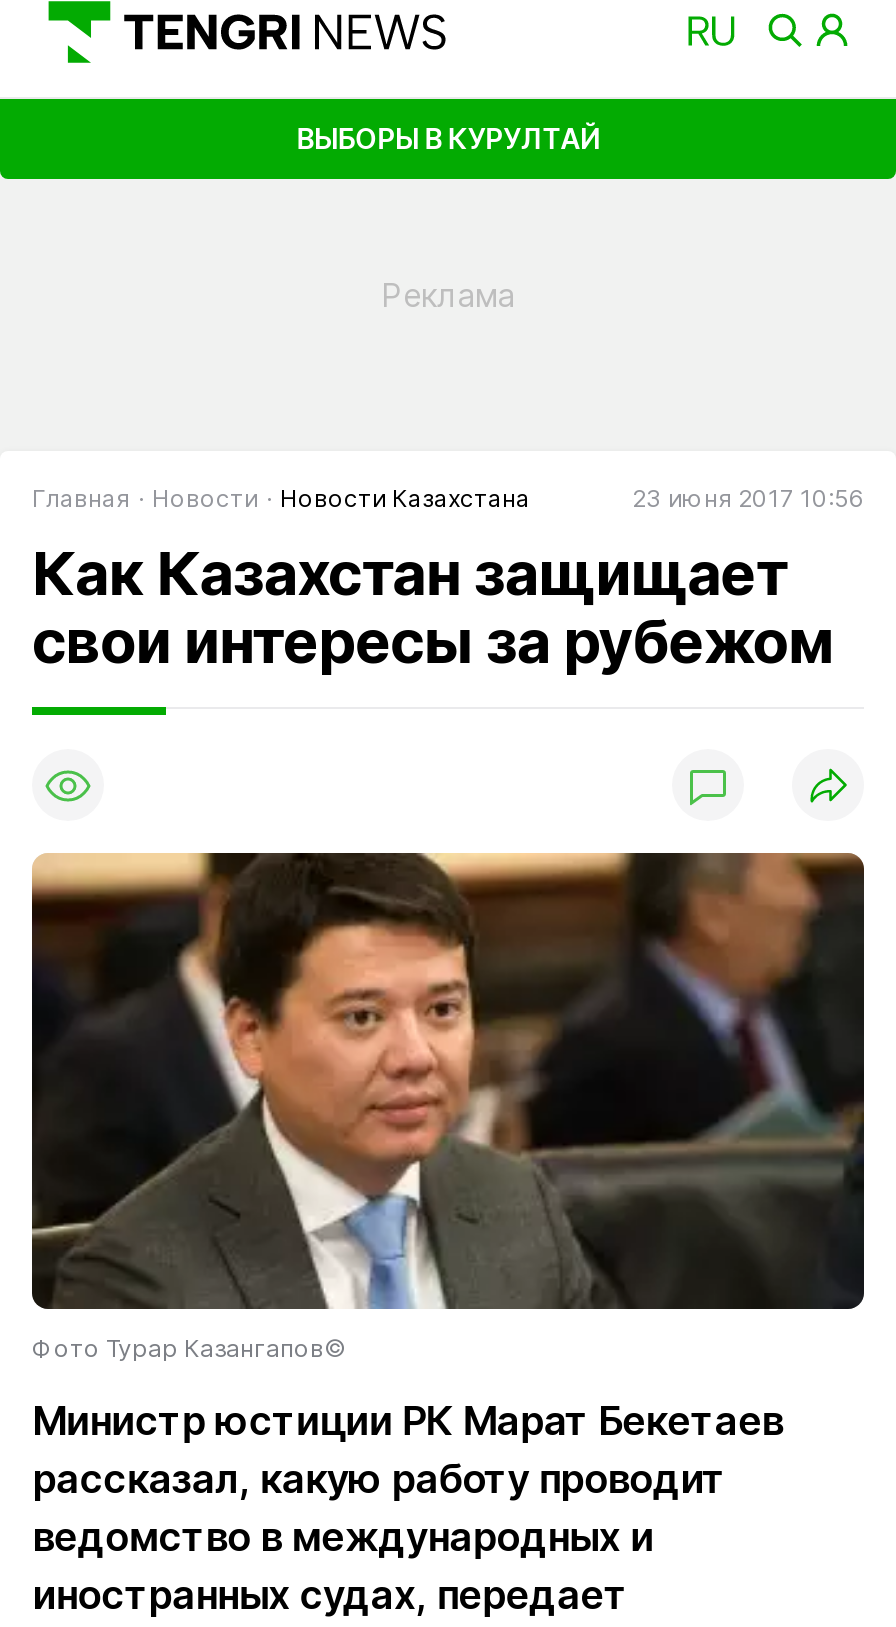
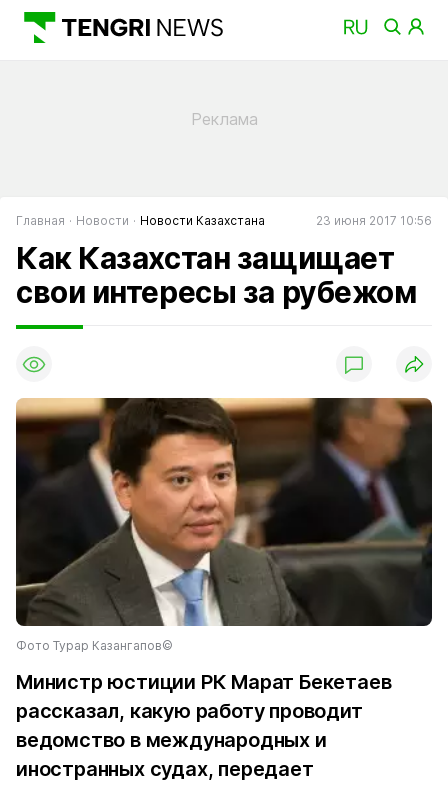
- ВЫБОРЫ В КУРУЛТАЙ
